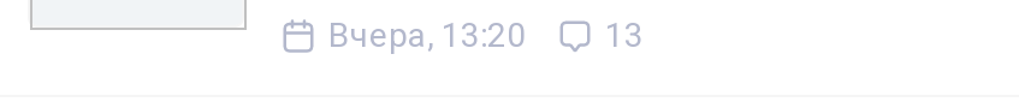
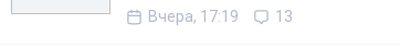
- Вчера, 13:20
+ Вчера, 17:19
